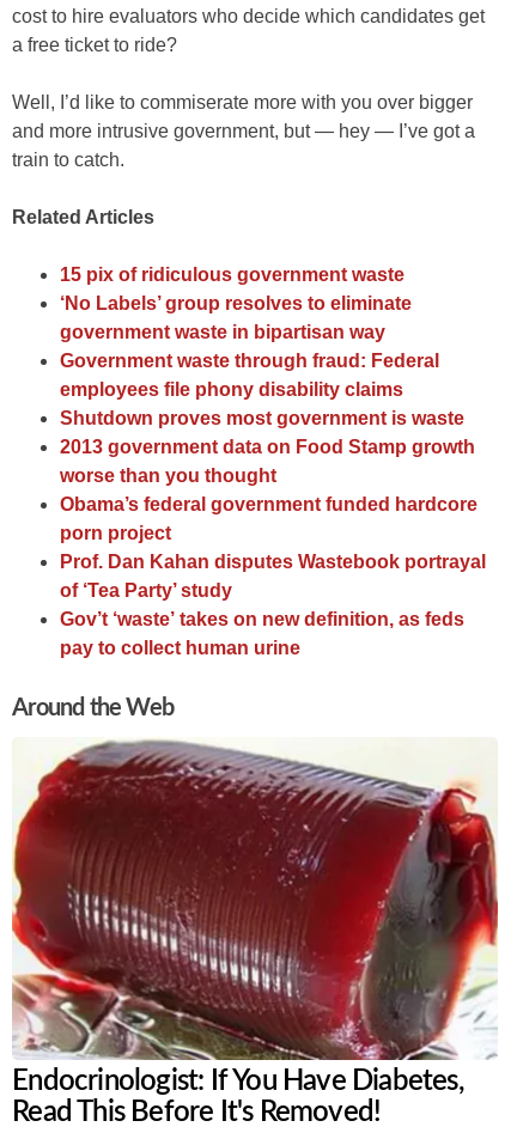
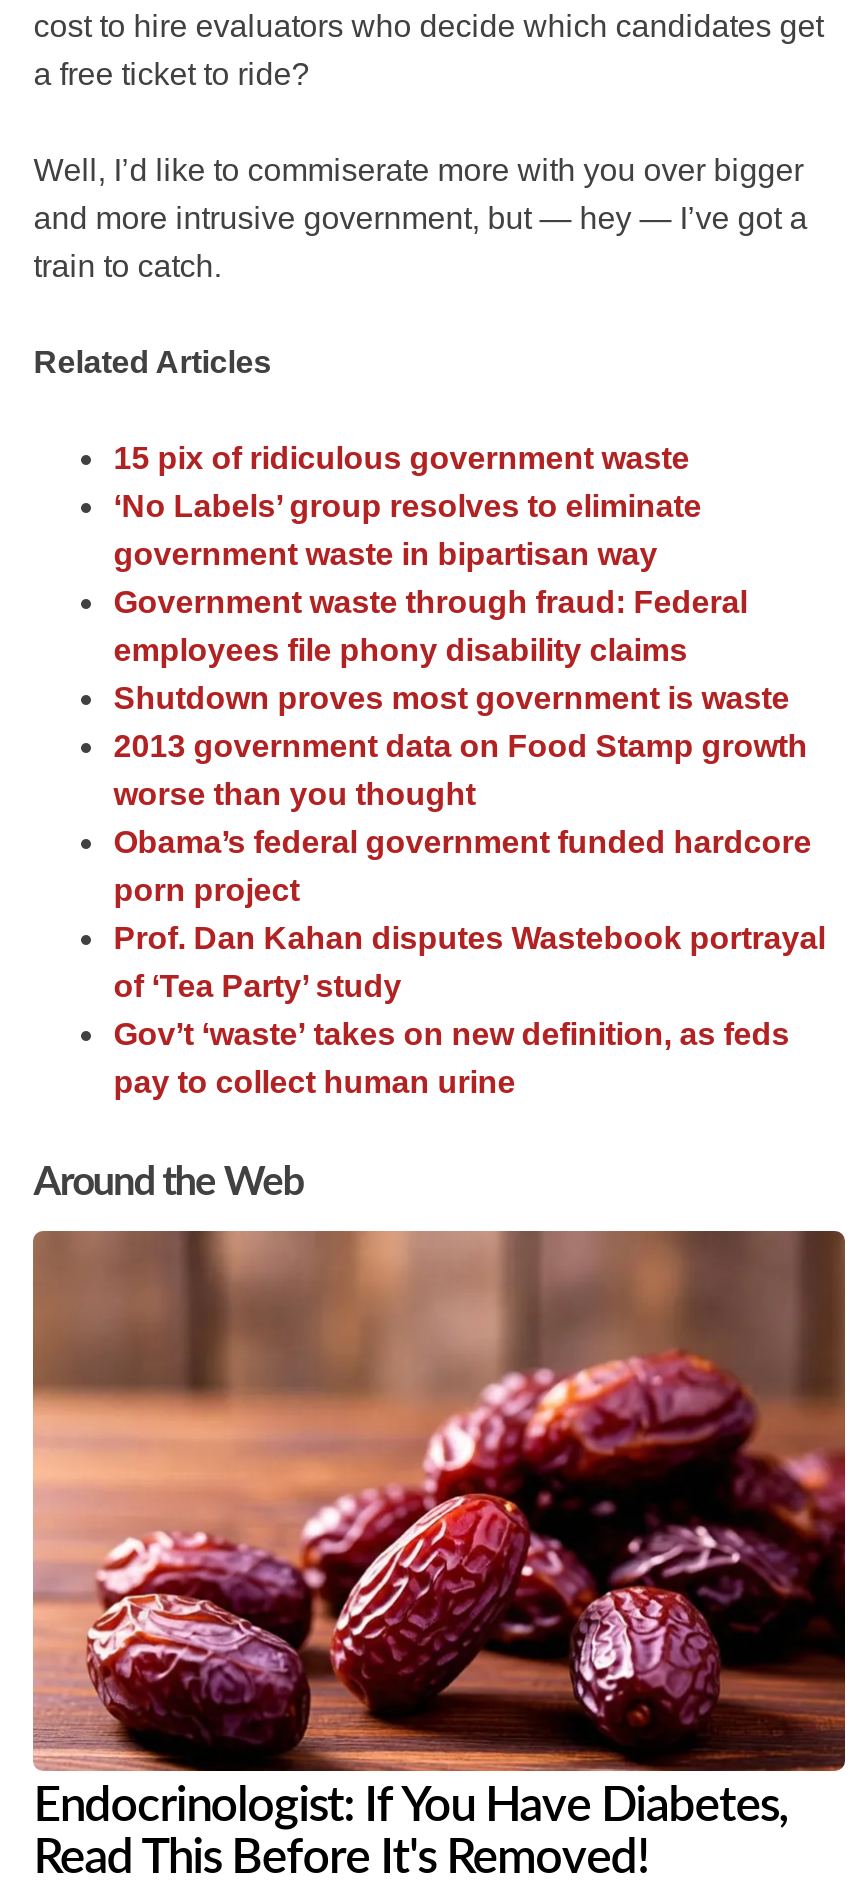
- [image]
+ [image]
